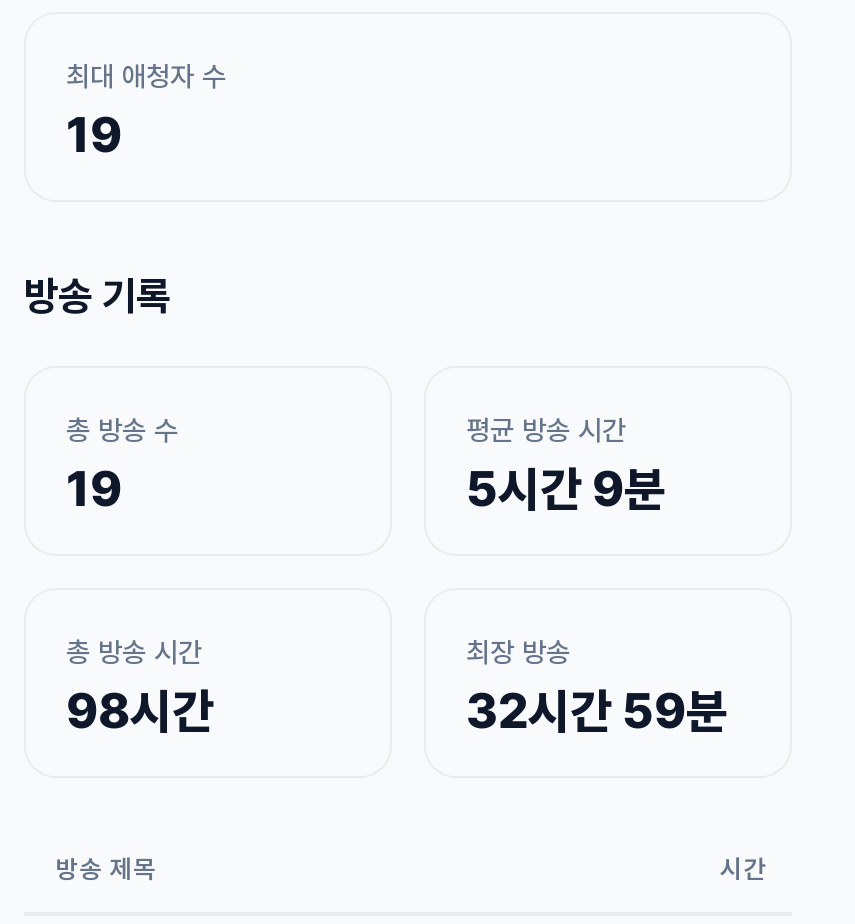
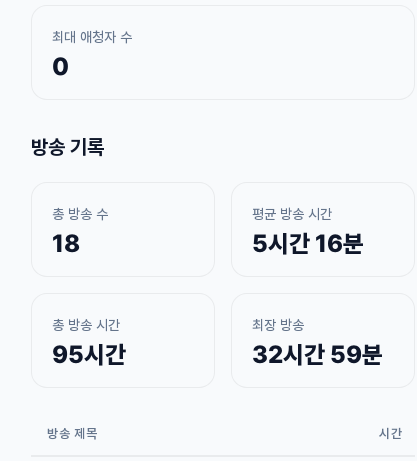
- 19
+ 0

- 19
+ 18

- 5시간 9분
+ 5시간 16분

- 98시간
+ 95시간
